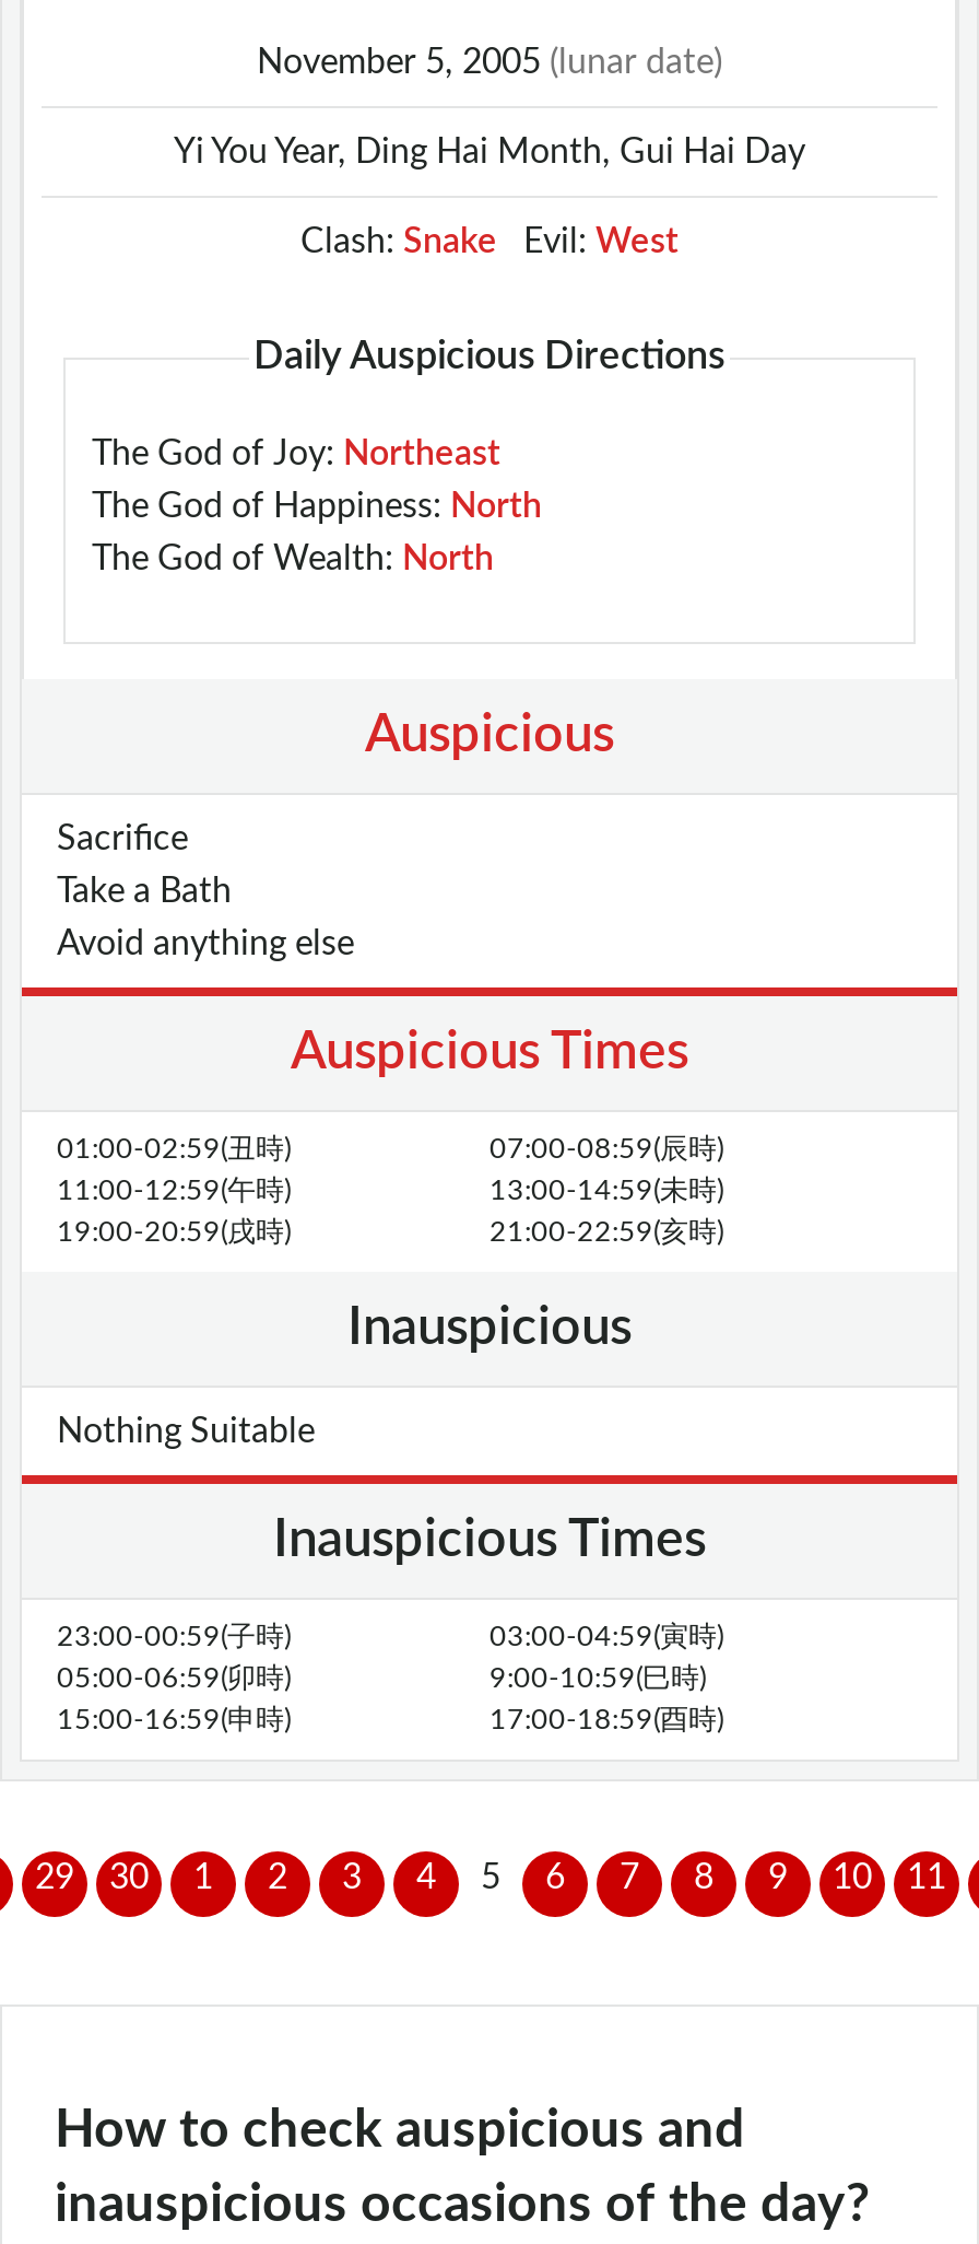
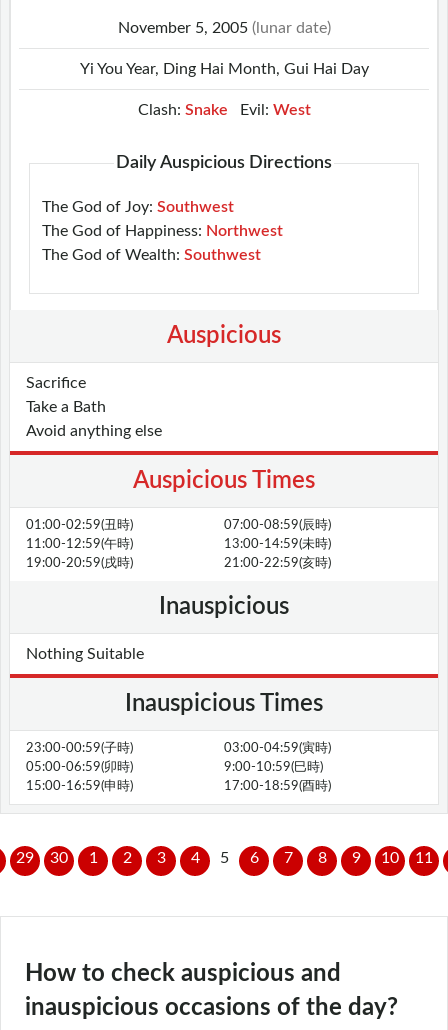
- The God of Joy: Northeast
+ The God of Joy: Southwest

- The God of Happiness: North
+ The God of Happiness: Northwest

- The God of Wealth: North
+ The God of Wealth: Southwest
